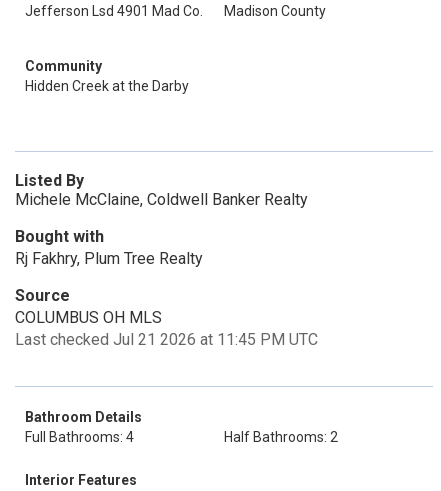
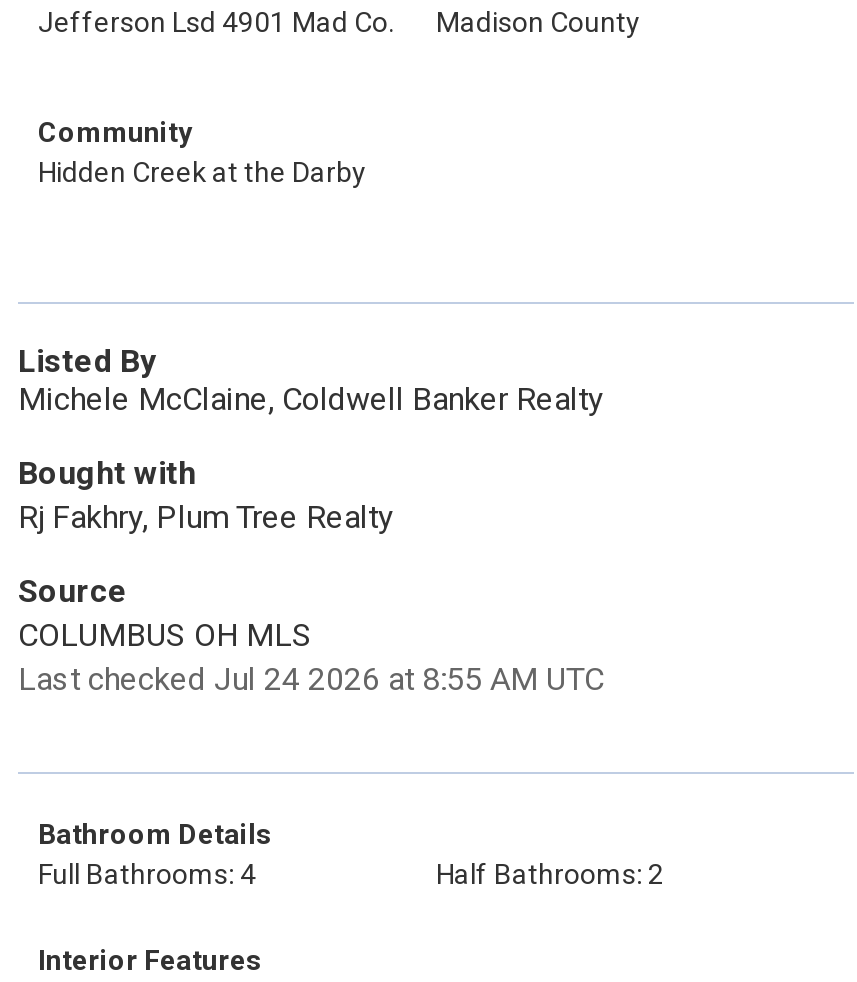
- Last checked Jul 21 2026 at 11:45 PM UTC
+ Last checked Jul 24 2026 at 8:55 AM UTC
